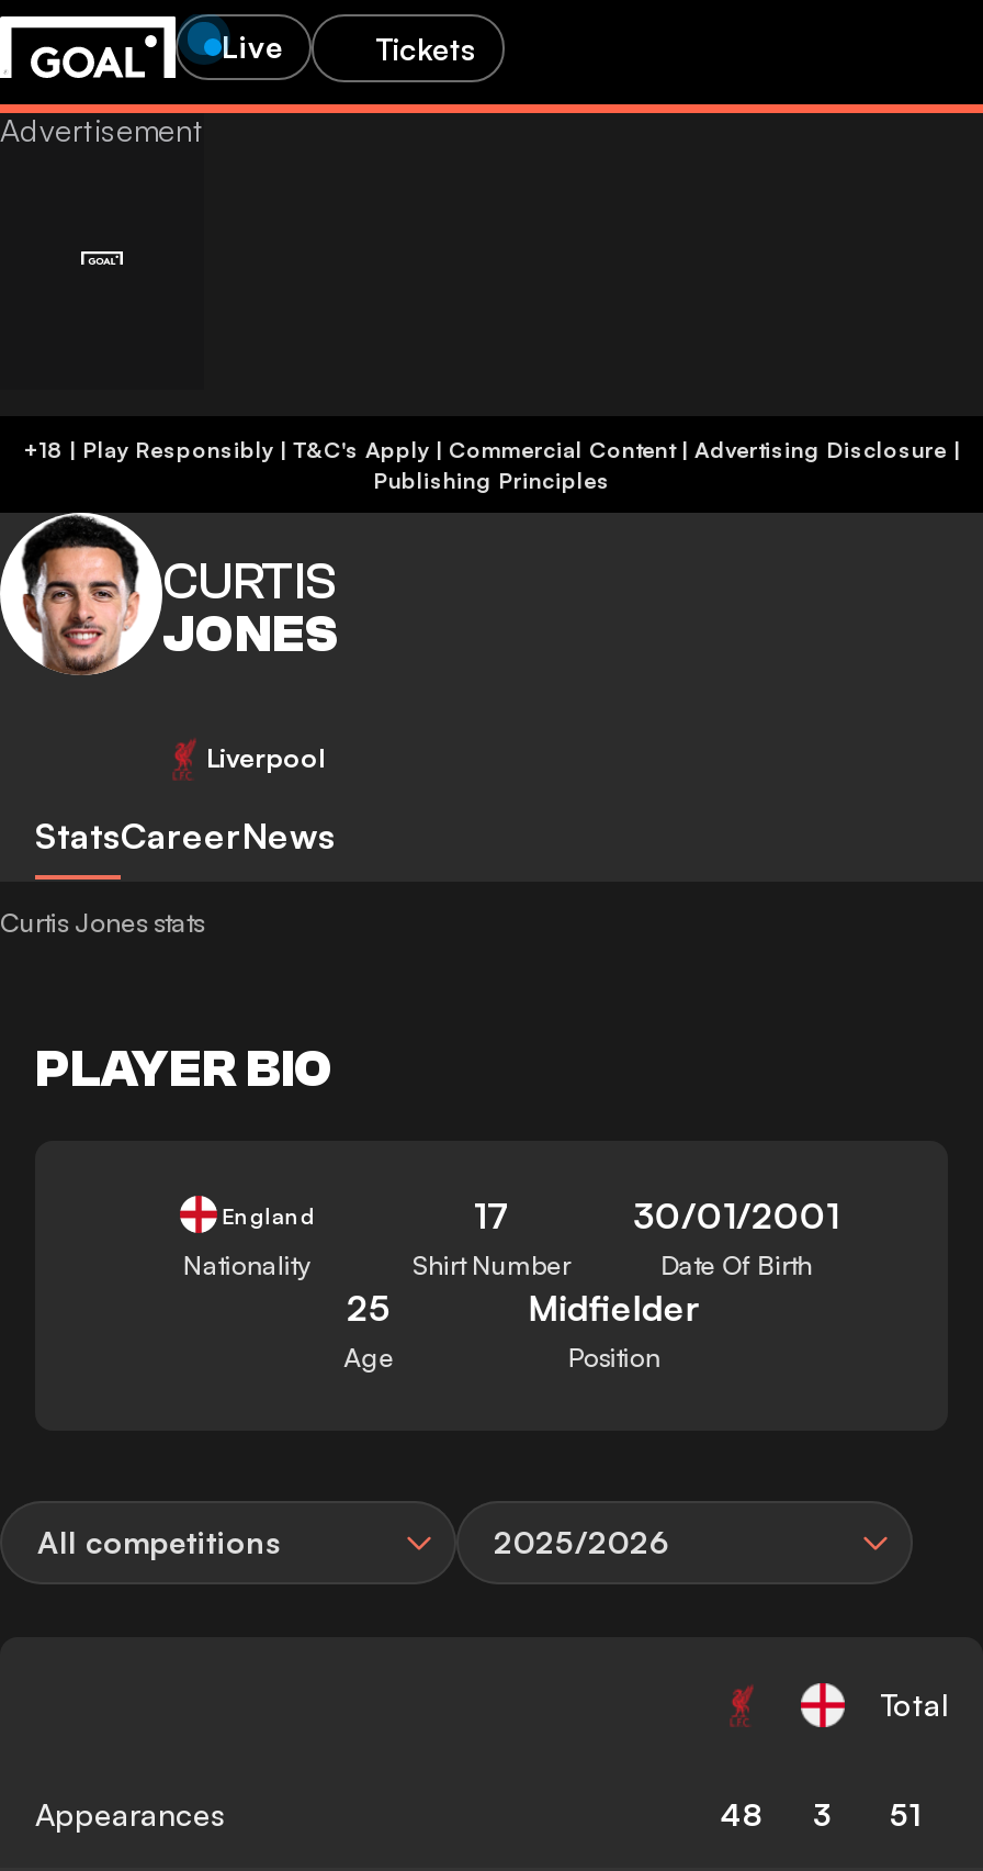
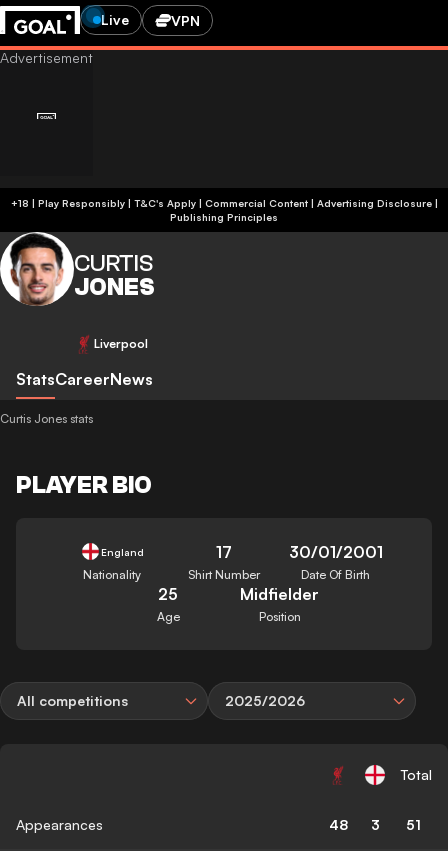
- Tickets
+ VPN
